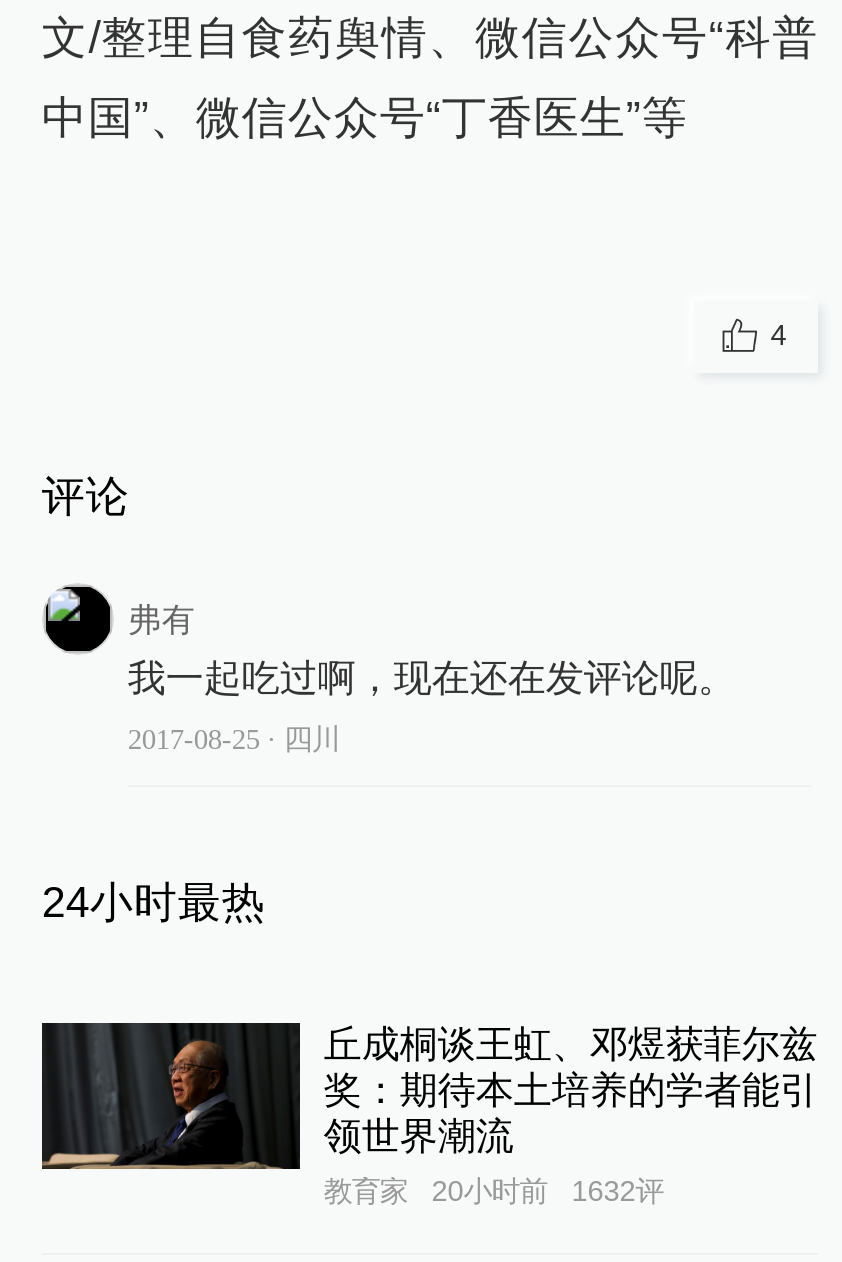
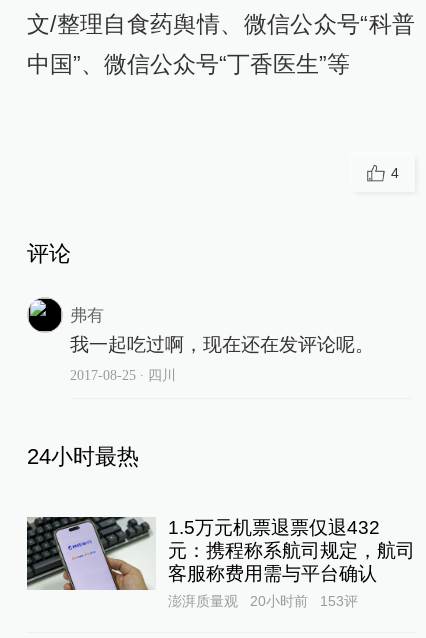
- [image]
- 丘成桐谈王虹、邓煜获菲尔兹
- 奖：期待本土培养的学者能引
- 领世界潮流
+ [image]
+ 1.5万元机票退票仅退432
+ 元：携程称系航司规定，航司
+ 客服称费用需与平台确认

- 教育家
+ 澎湃质量观

- 1632评
+ 153评
